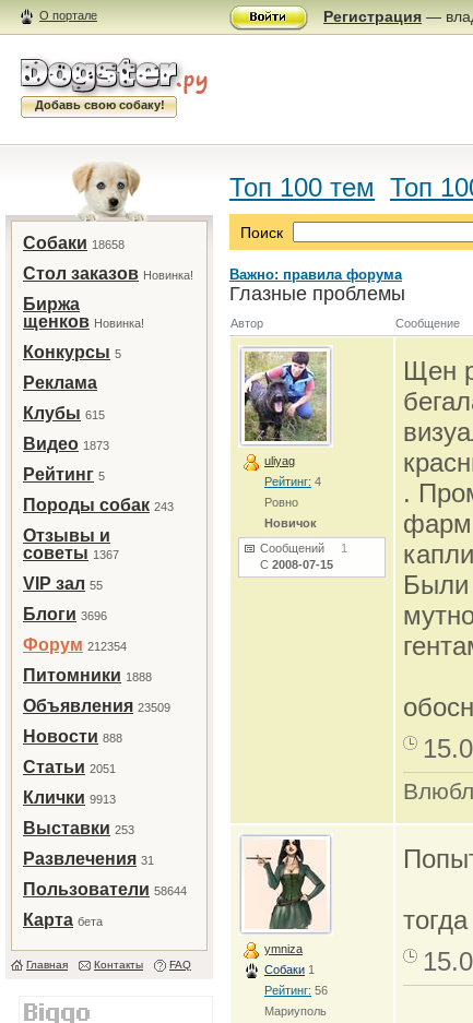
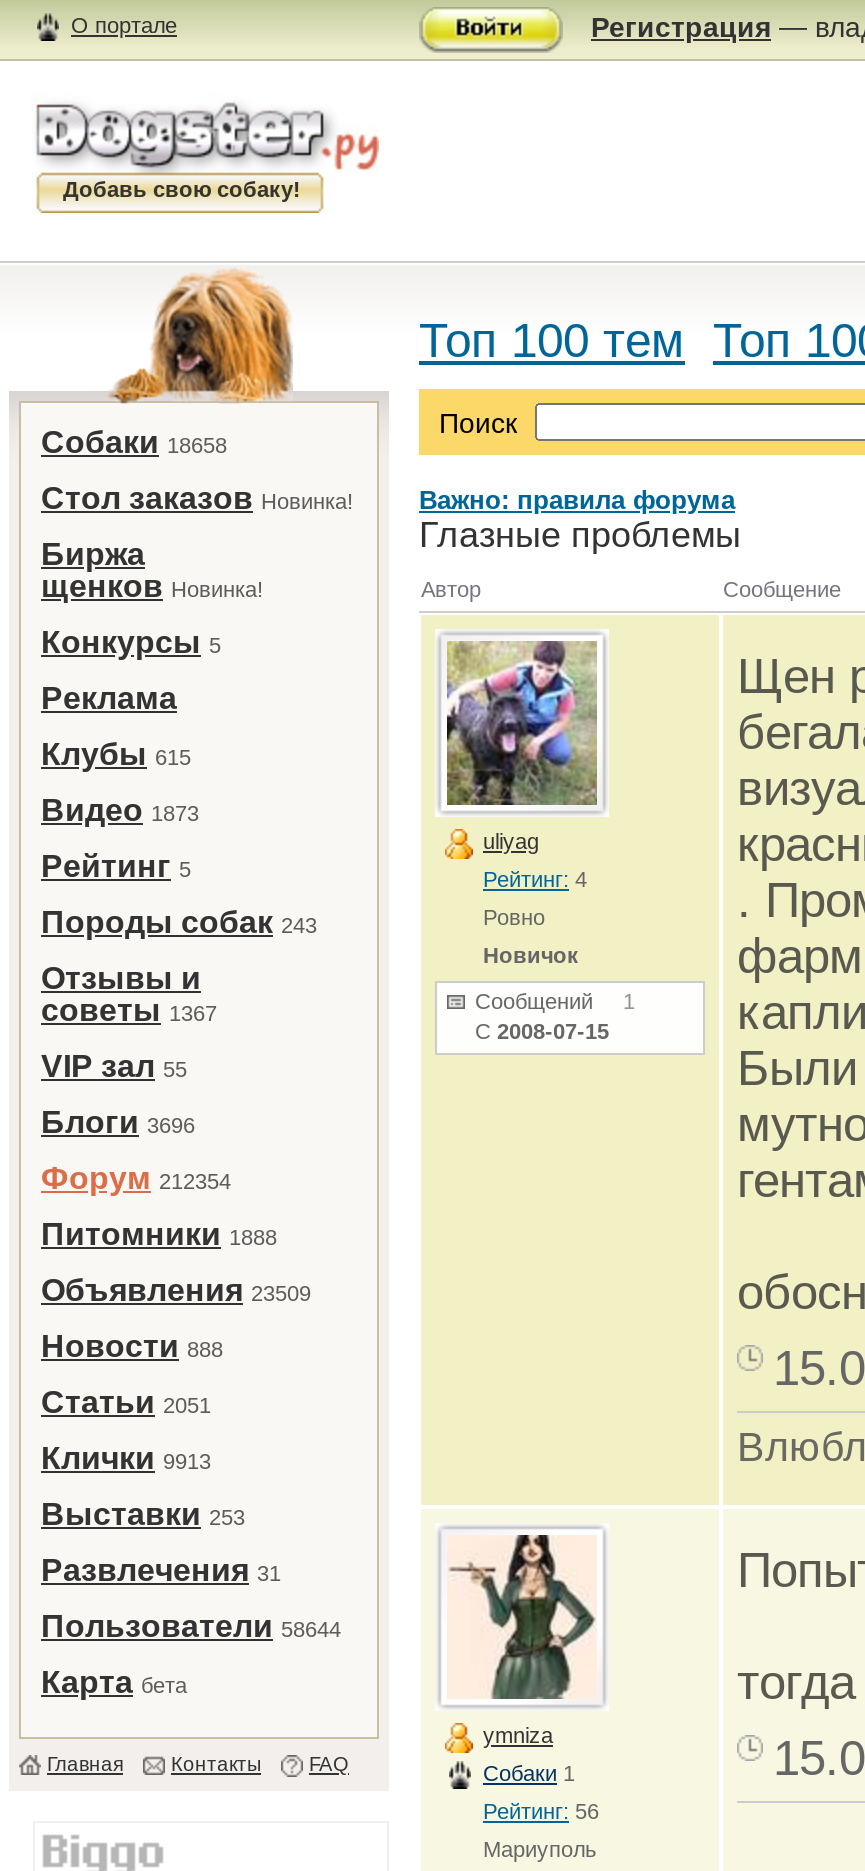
- [image]
+ [image]
